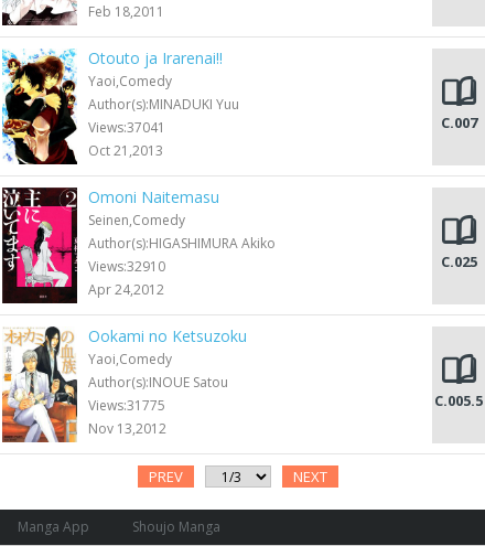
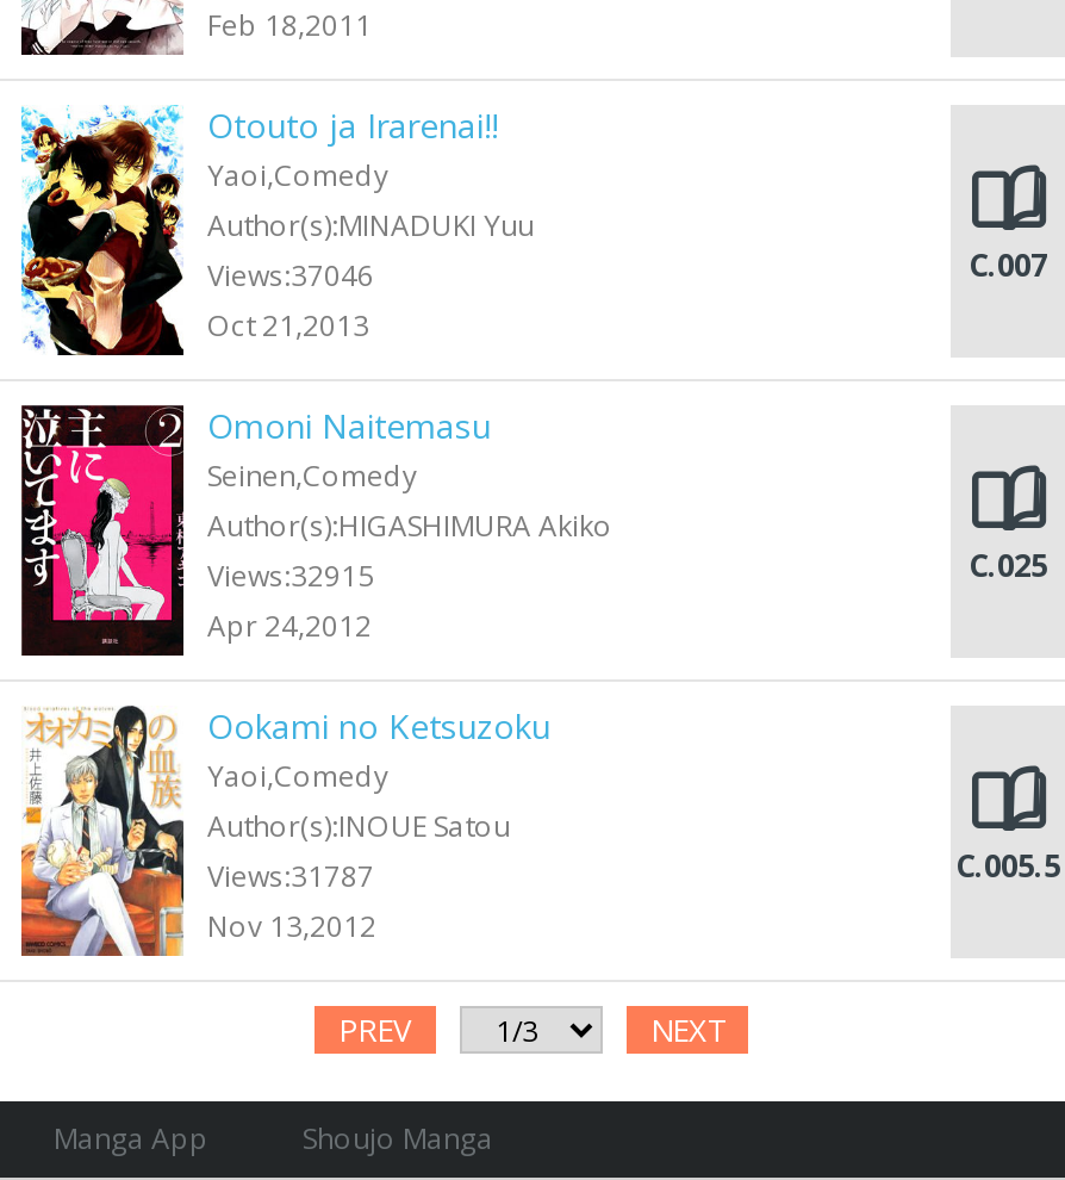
- Views:37041
+ Views:37046

- Views:32910
+ Views:32915

- Views:31775
+ Views:31787
